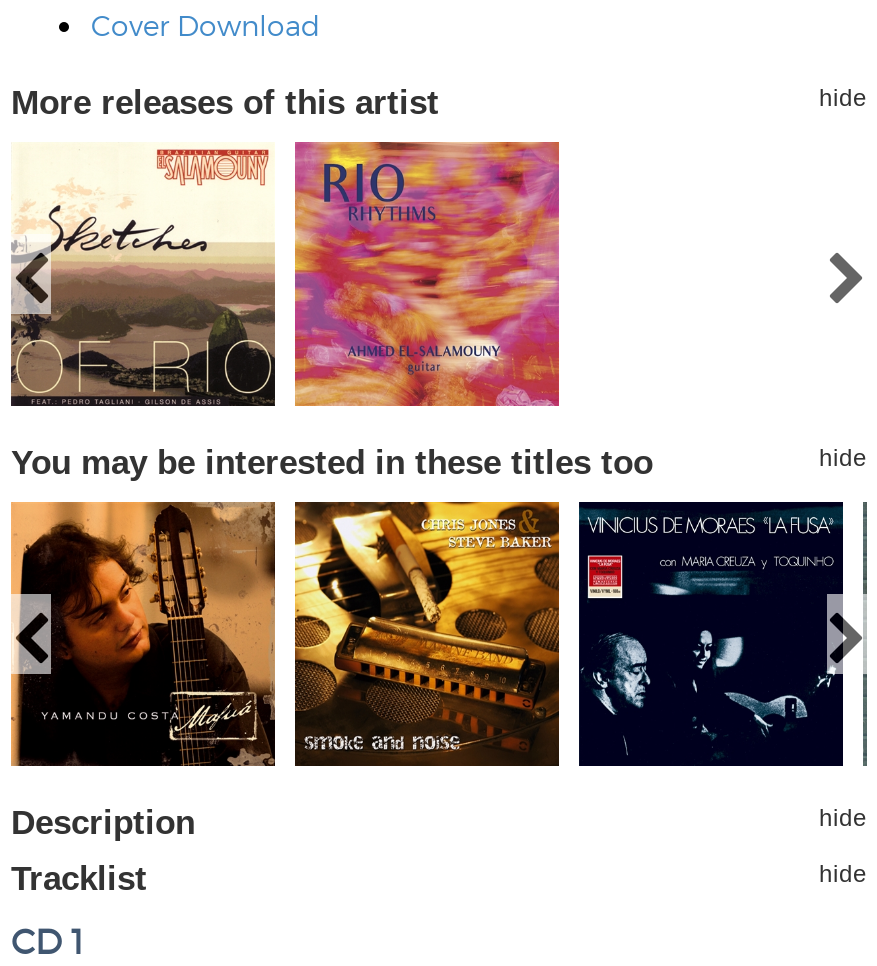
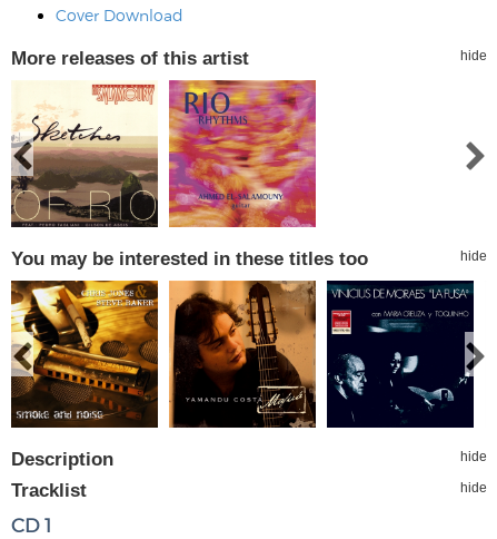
- [image]
+ [image]

- [image]
+ [image]
